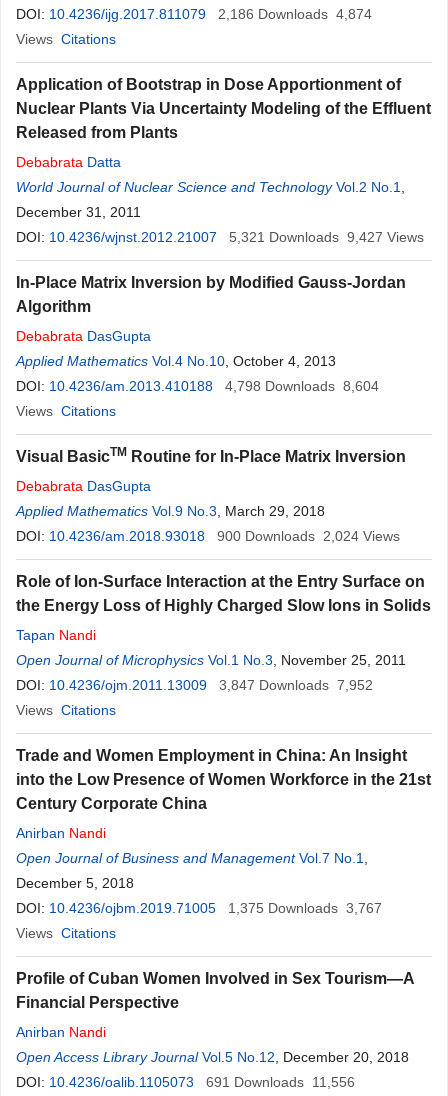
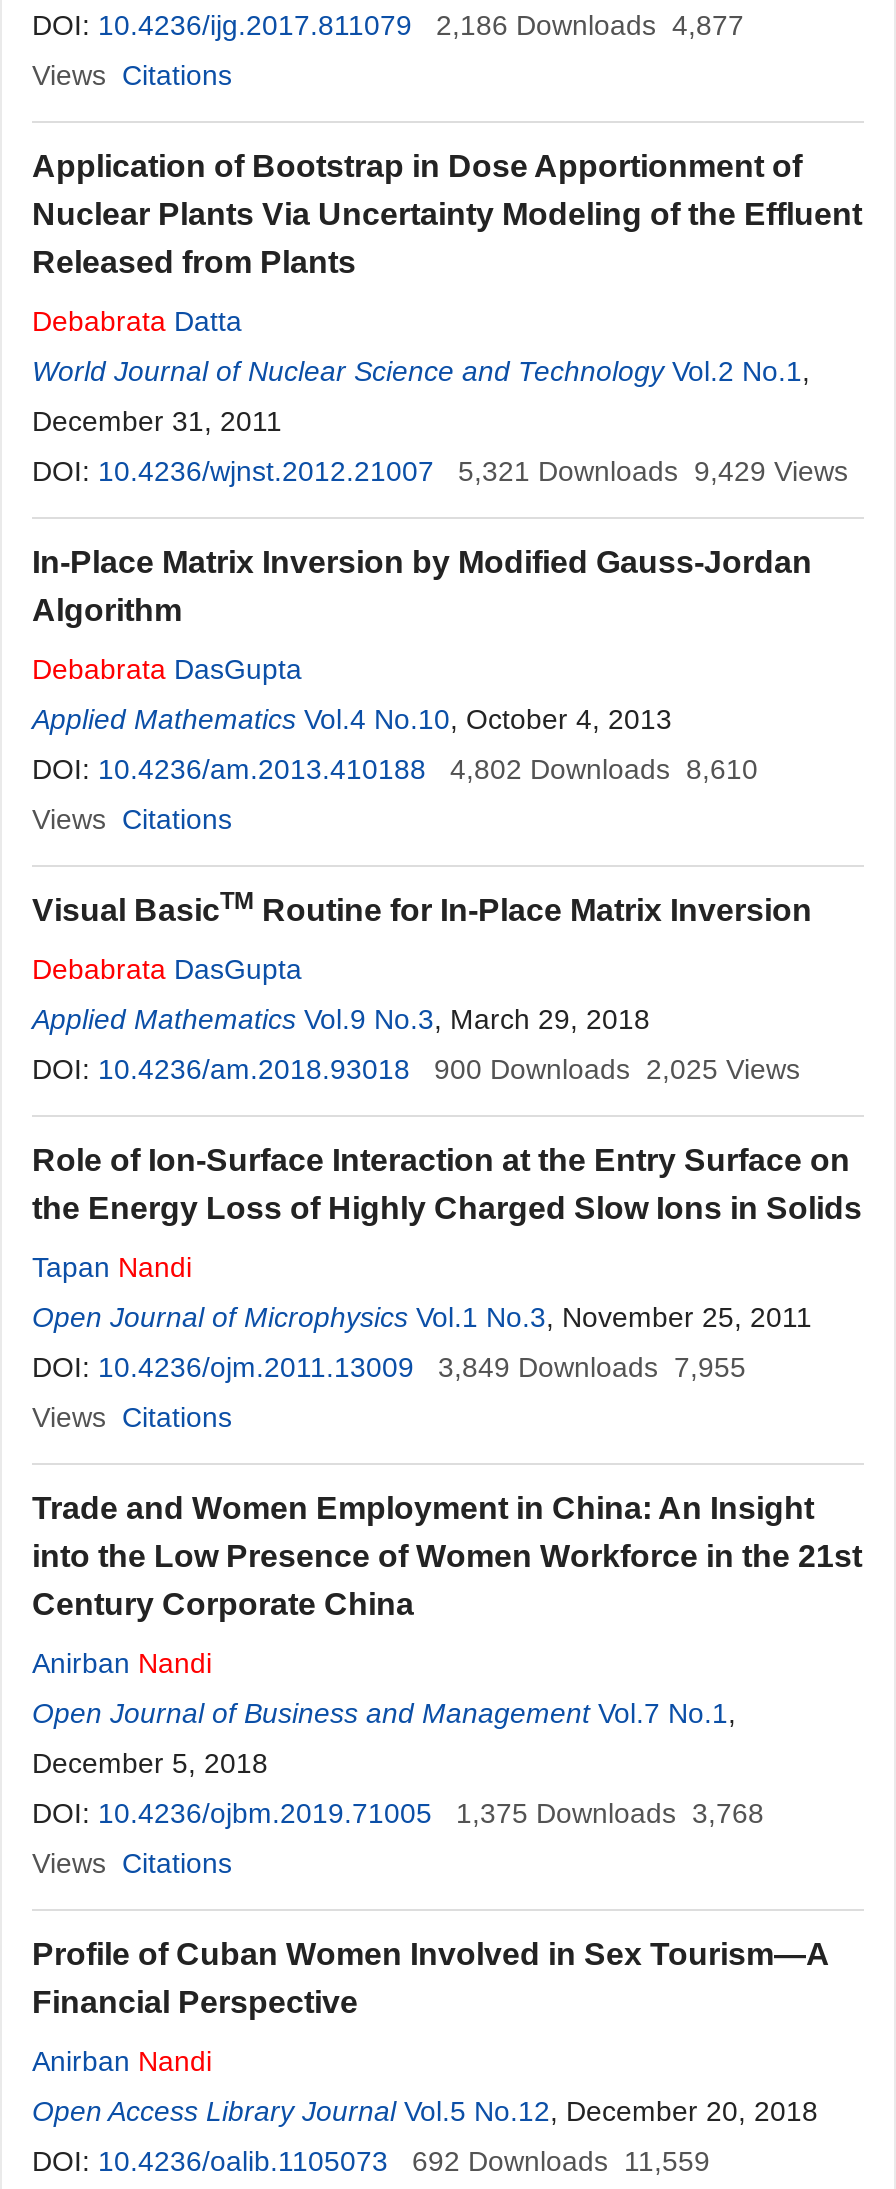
- DOI: 10.4236/ijg.2017.811079 2,186 Downloads 4,874
+ DOI: 10.4236/ijg.2017.811079 2,186 Downloads 4,877

- 5,321 Downloads 9,427 Views
+ 5,321 Downloads 9,429 Views

- DOI: 10.4236/am.2013.410188 4,798 Downloads 8,604
+ DOI: 10.4236/am.2013.410188 4,802 Downloads 8,610

- 900 Downloads 2,024 Views
+ 900 Downloads 2,025 Views

- DOI: 10.4236/ojm.2011.13009 3,847 Downloads 7,952
+ DOI: 10.4236/ojm.2011.13009 3,849 Downloads 7,955

- DOI: 10.4236/ojbm.2019.71005 1,375 Downloads 3,767
+ DOI: 10.4236/ojbm.2019.71005 1,375 Downloads 3,768

- DOI: 10.4236/oalib.1105073 691 Downloads 11,556
+ DOI: 10.4236/oalib.1105073 692 Downloads 11,559
